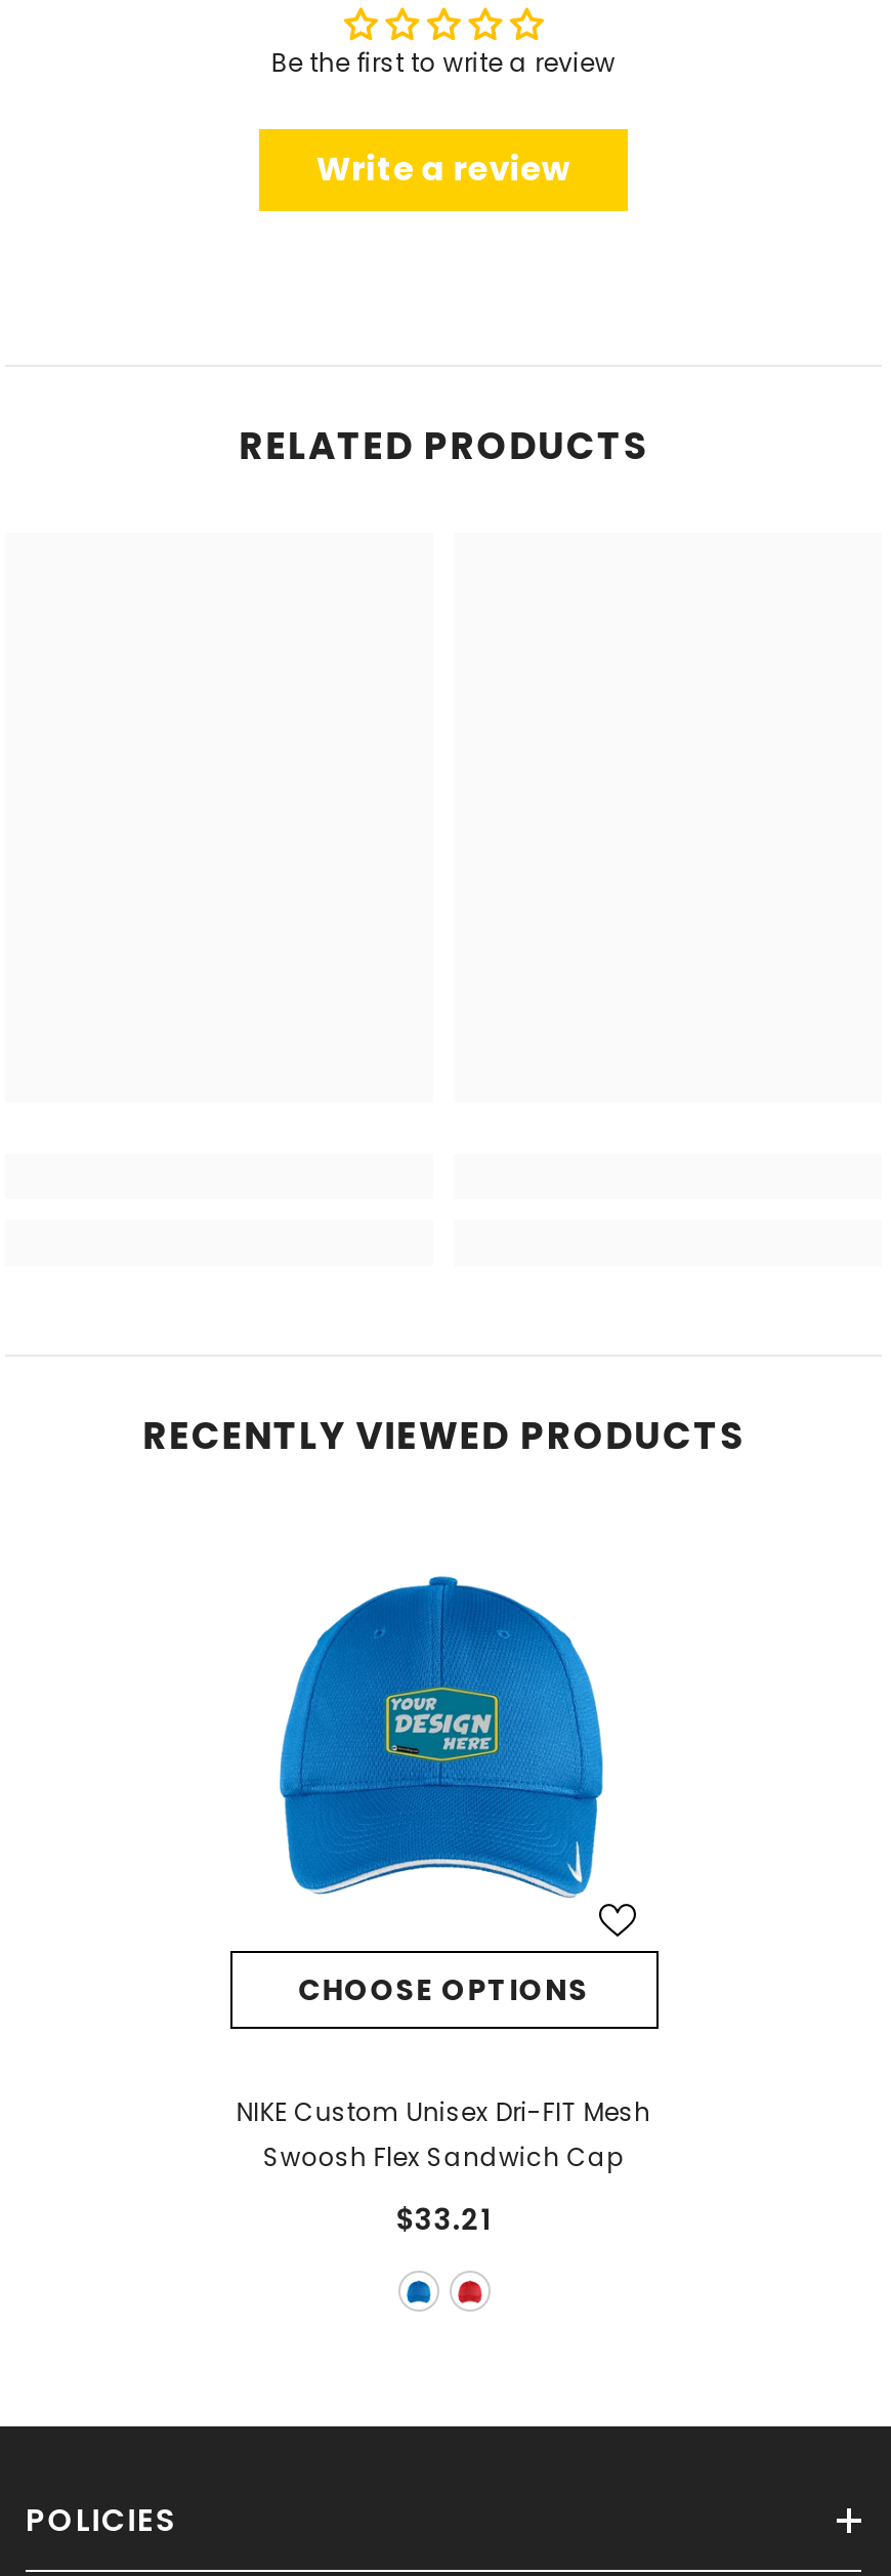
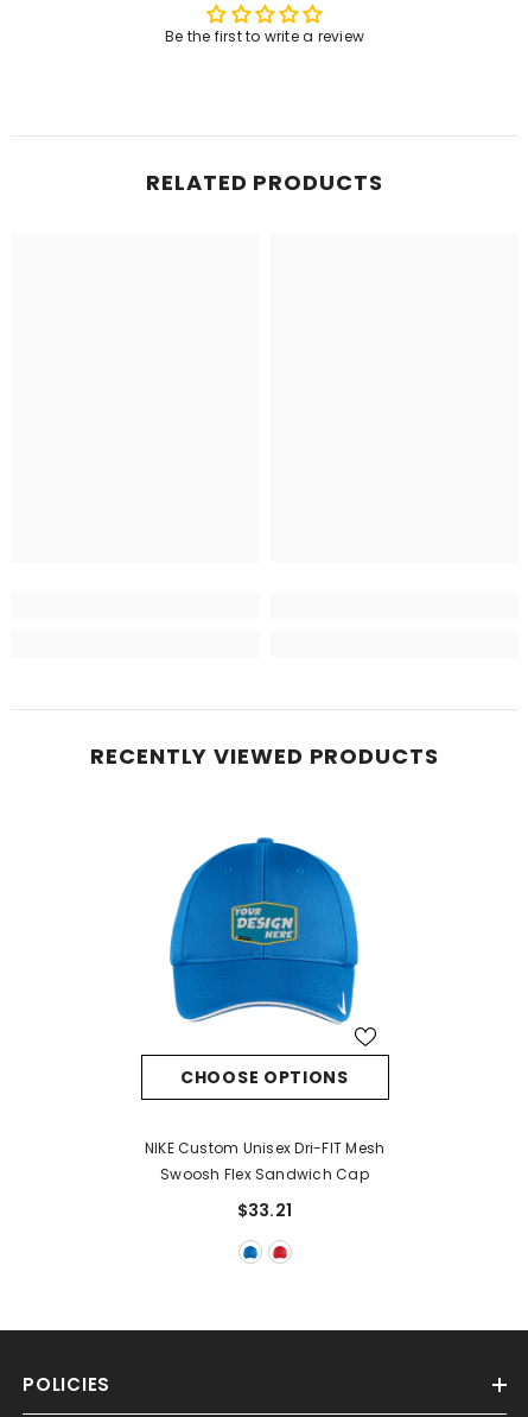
- Write a review
